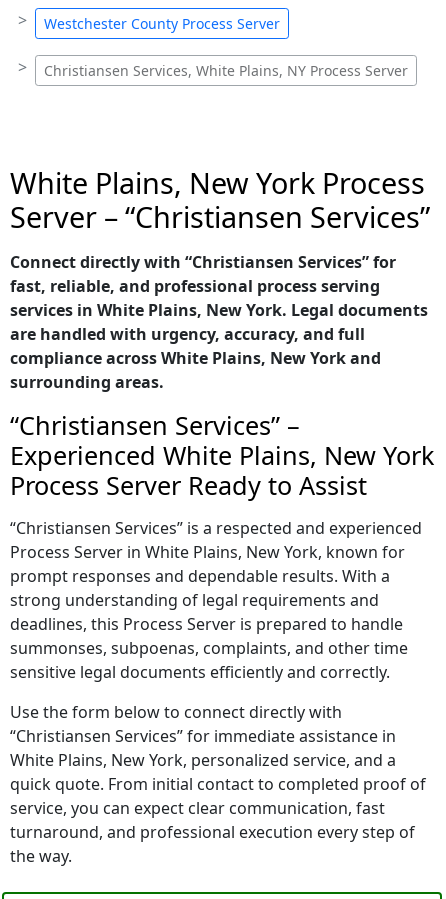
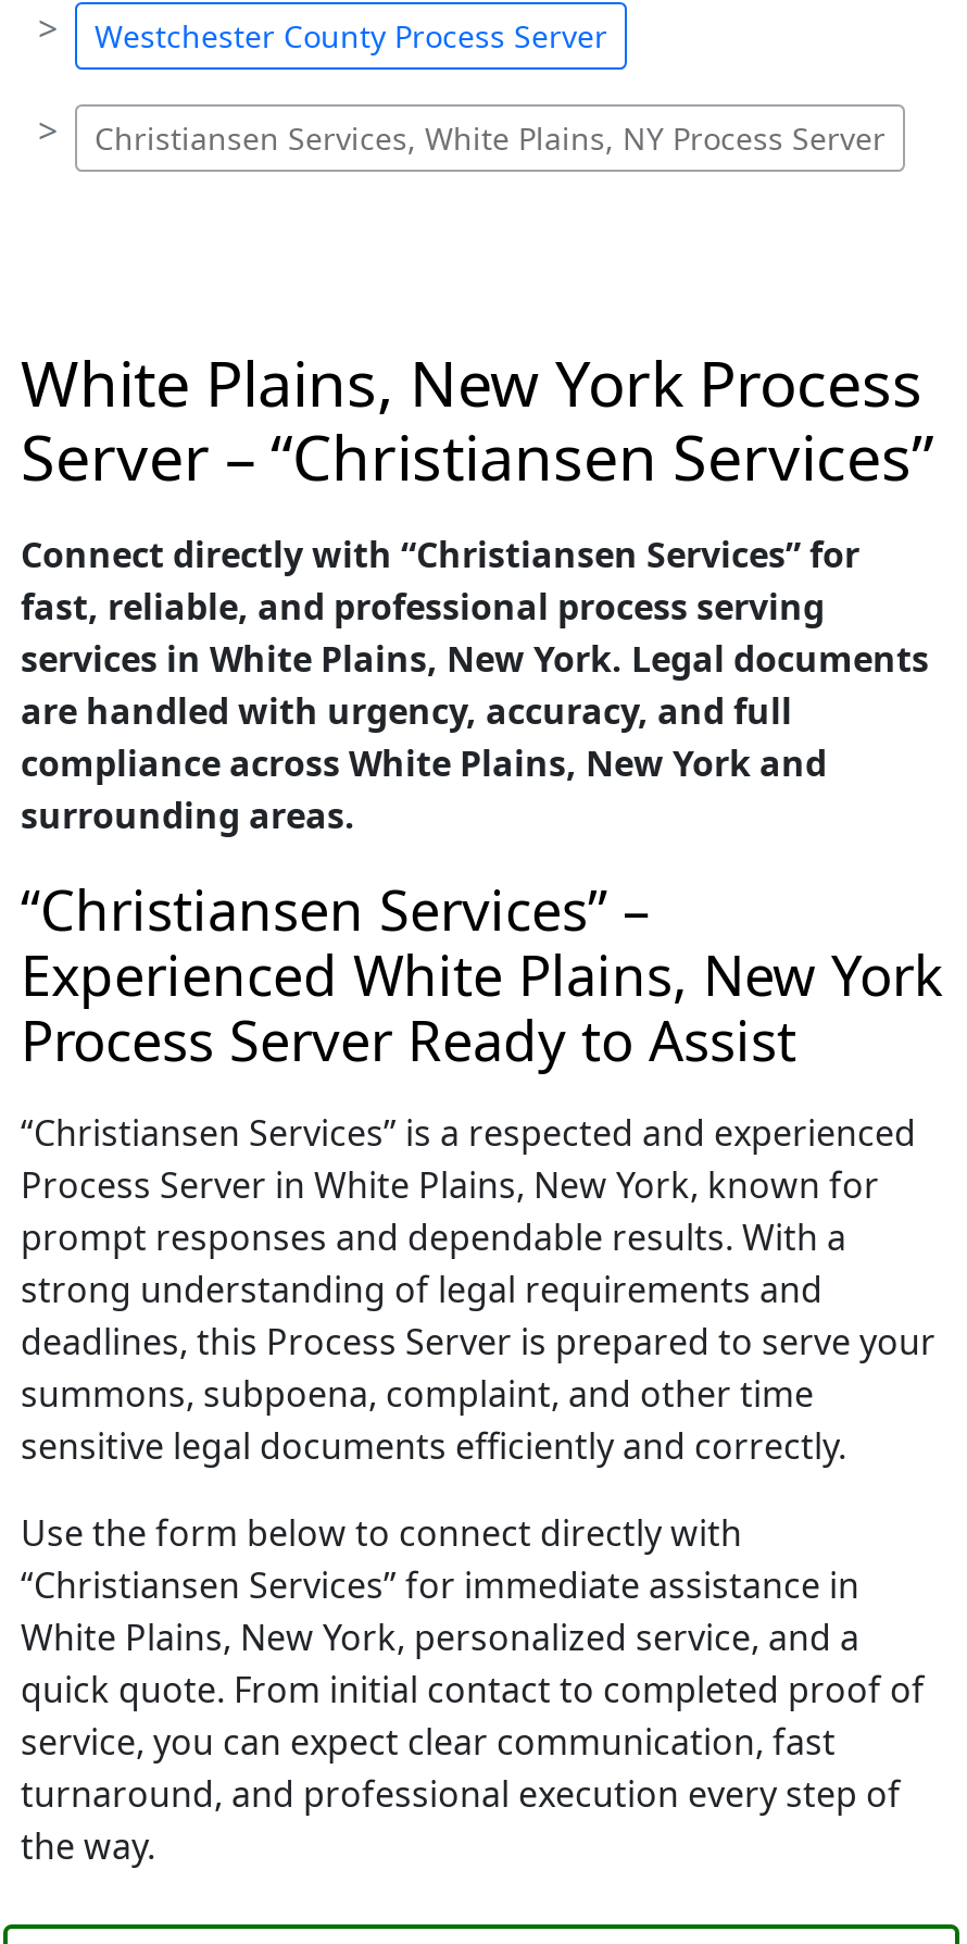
- deadlines, this Process Server is prepared to handle
- summonses, subpoenas, complaints, and other time
+ deadlines, this Process Server is prepared to serve your
+ summons, subpoena, complaint, and other time
